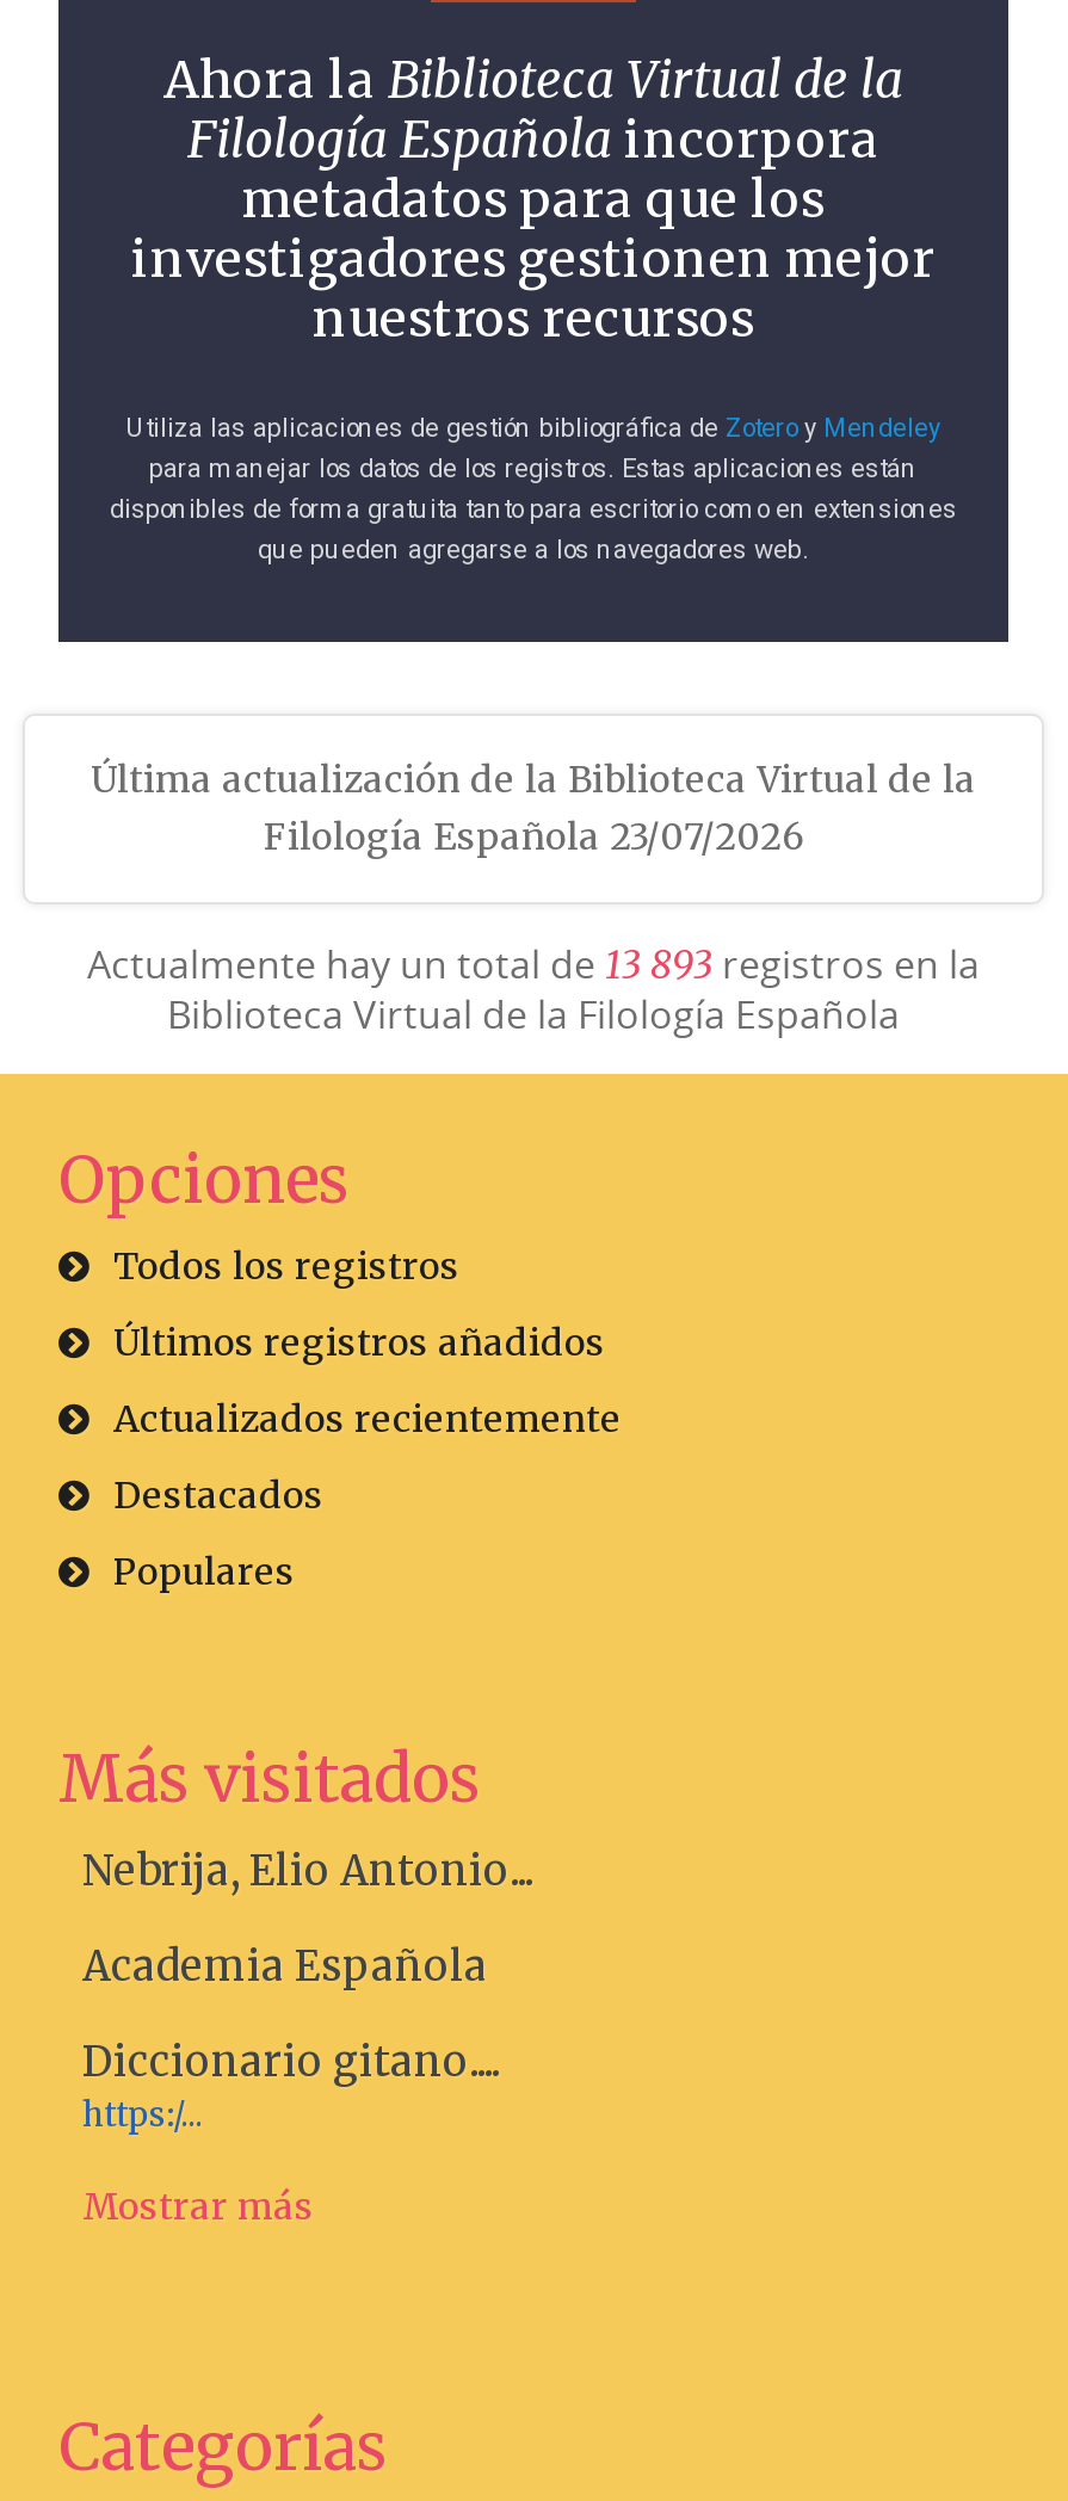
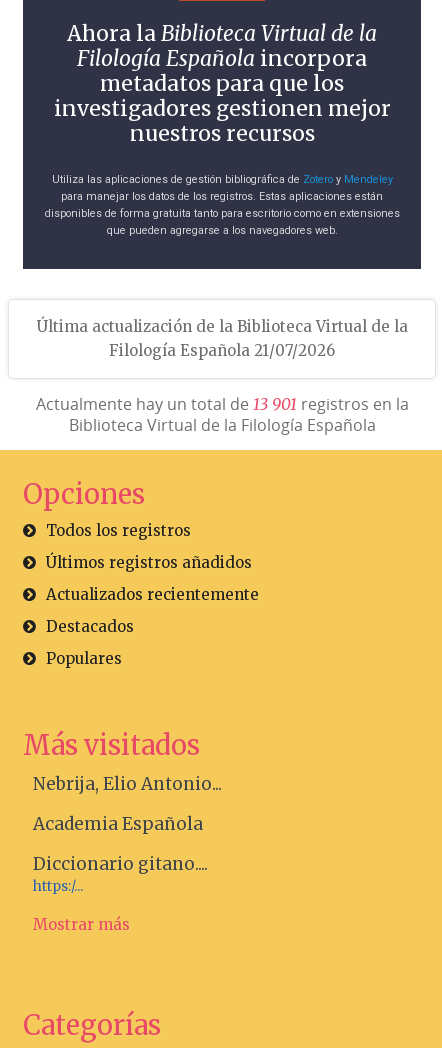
- Filología Española 23/07/2026
+ Filología Española 21/07/2026

- Actualmente hay un total de 13 893 registros en la
+ Actualmente hay un total de 13 901 registros en la
